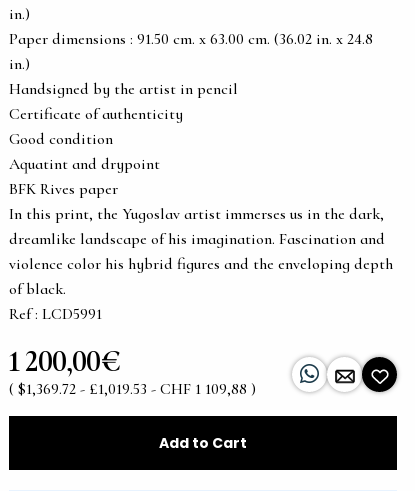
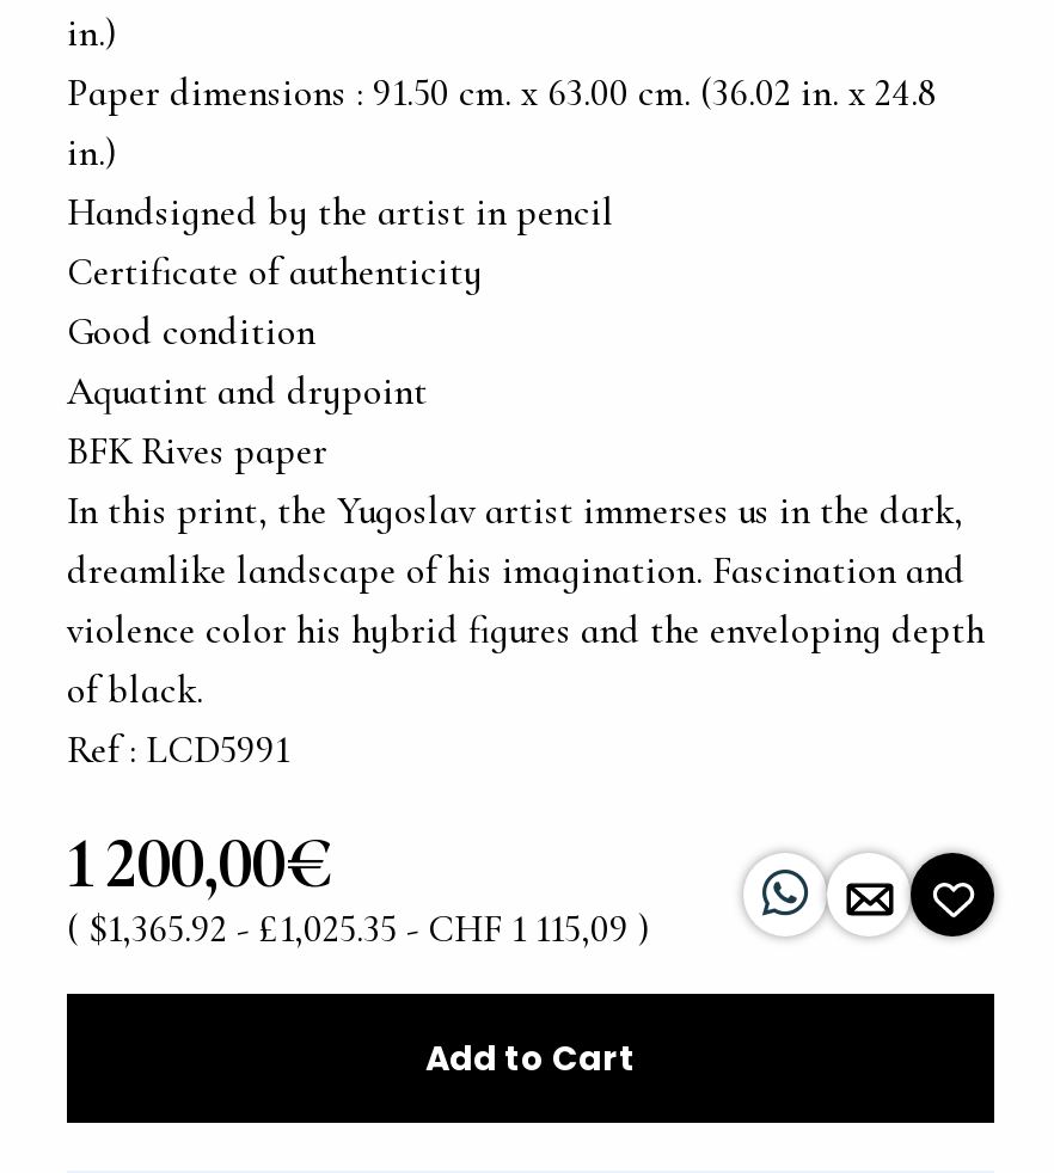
- ( $1,369.72 - £1,019.53 - CHF 1 109,88 )
+ ( $1,365.92 - £1,025.35 - CHF 1 115,09 )
